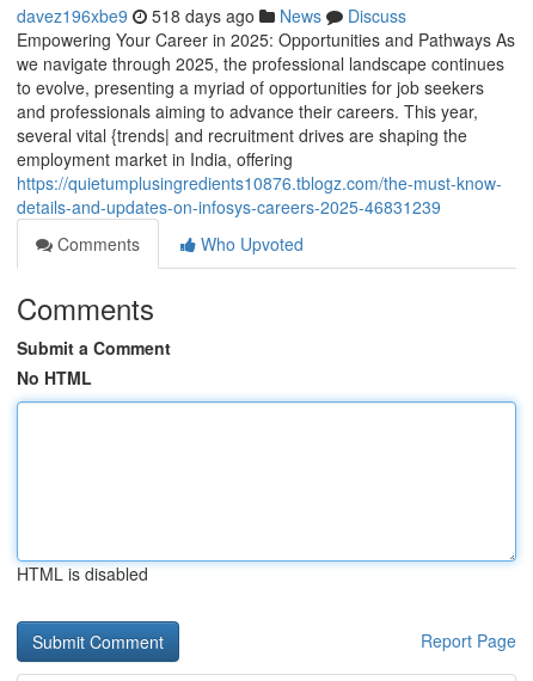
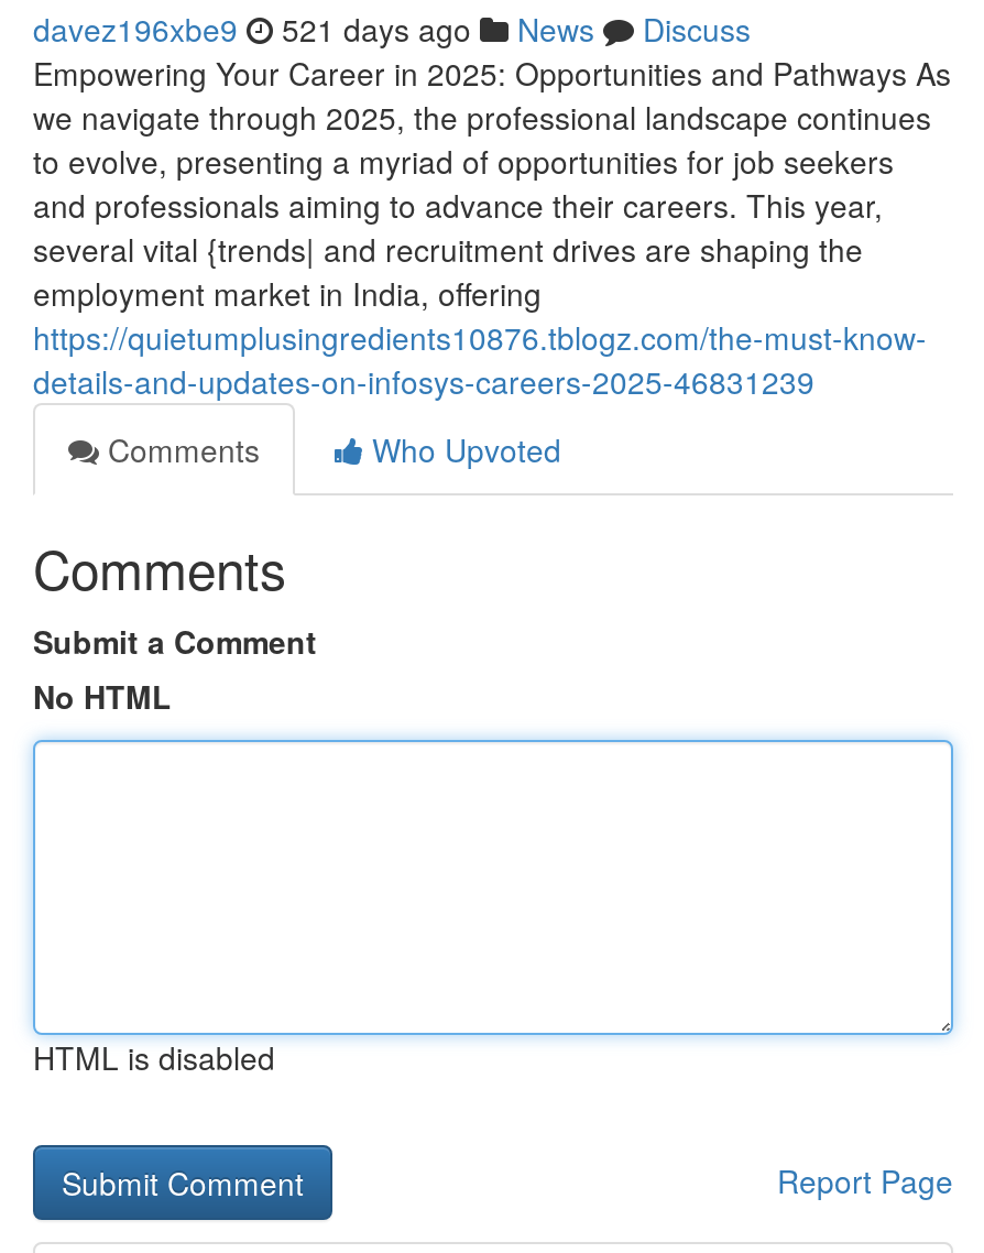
- davez196xbe9 518 days ago News Discuss
+ davez196xbe9 521 days ago News Discuss
